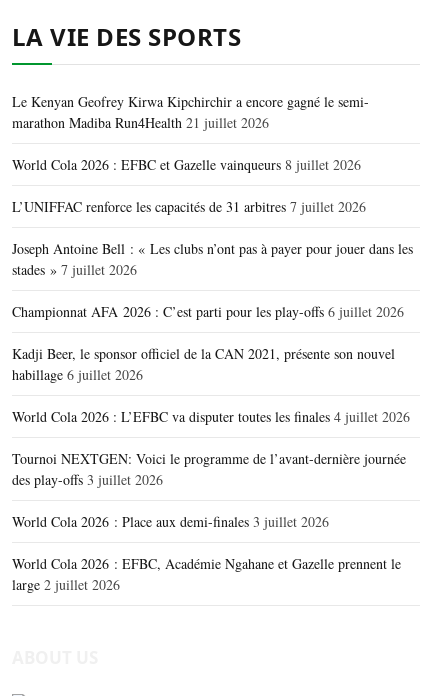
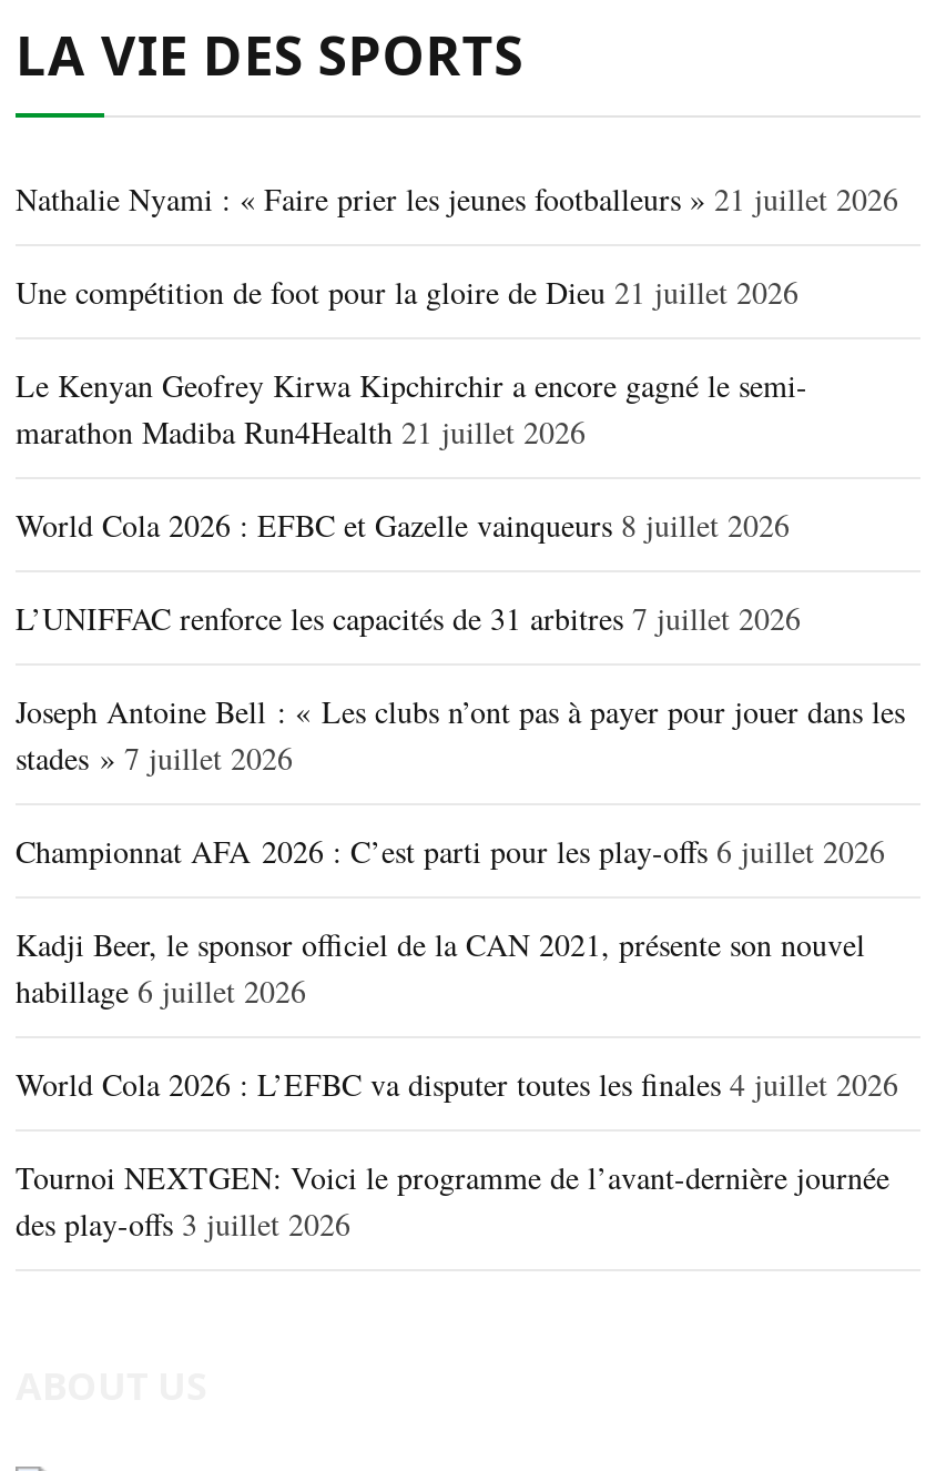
+ Nathalie Nyami : « Faire prier les jeunes footballeurs » 21 juillet 2026
+ Une compétition de foot pour la gloire de Dieu 21 juillet 2026

moved down: Le Kenyan Geofrey Kirwa Kipchirchir a encore gagné le semi- | marathon Madiba Run4Health 21 juillet 2026 | World Cola 2026 : EFBC et Gazelle vainqueurs 8 juillet 2026 | ... | Tournoi NEXTGEN: Voici le programme de l’avant-dernière journée | des play-offs 3 juillet 2026

- World Cola 2026 : Place aux demi-finales 3 juillet 2026
- World Cola 2026 : EFBC, Académie Ngahane et Gazelle prennent le
- large 2 juillet 2026
